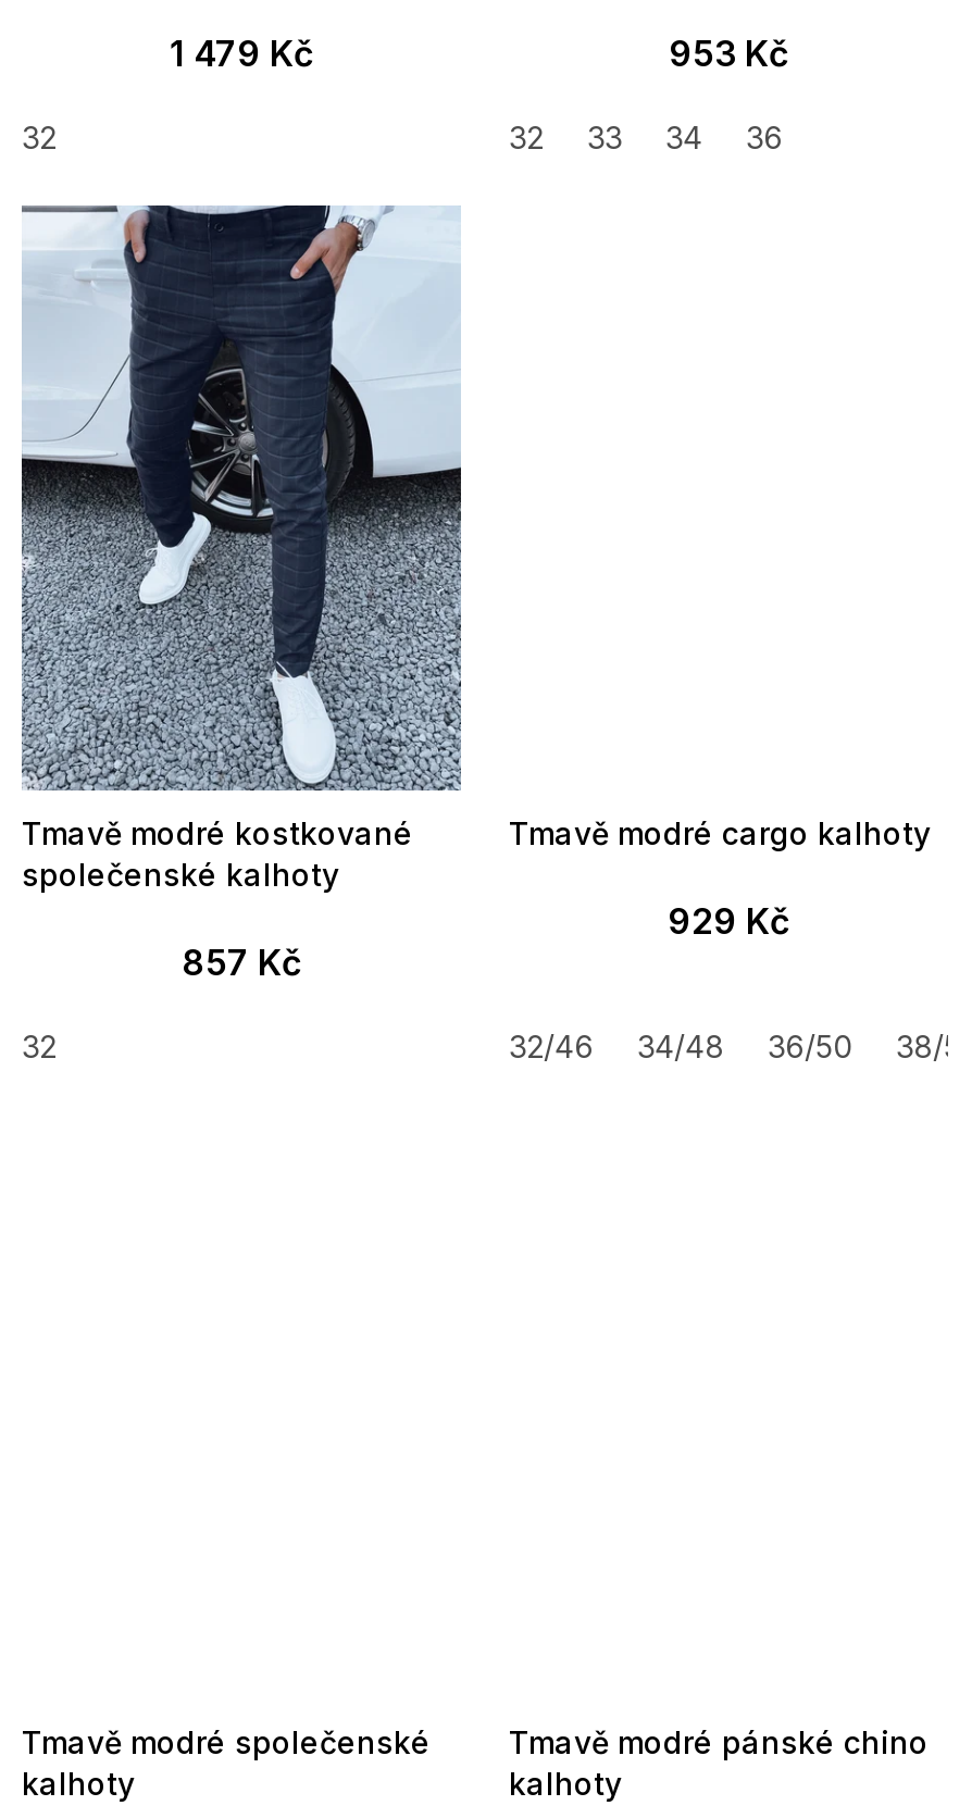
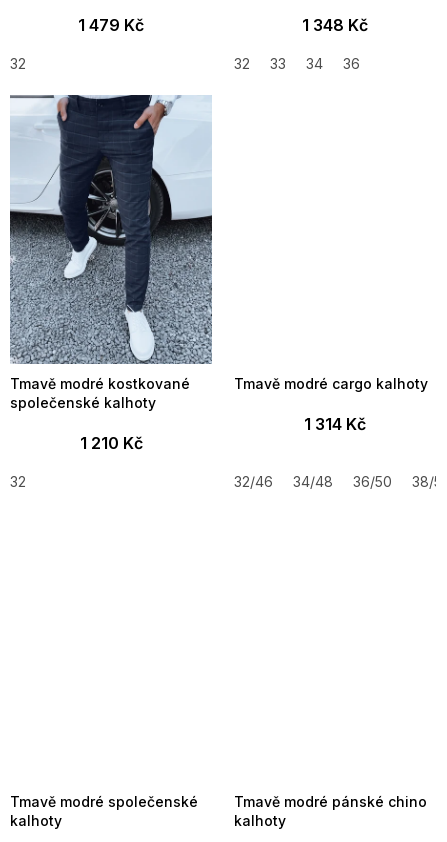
- 953 Kč
+ 1 348 Kč

- 929 Kč
+ 1 314 Kč

- 857 Kč
+ 1 210 Kč
